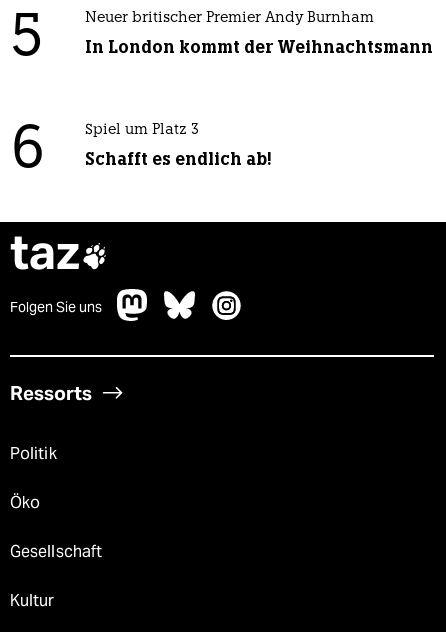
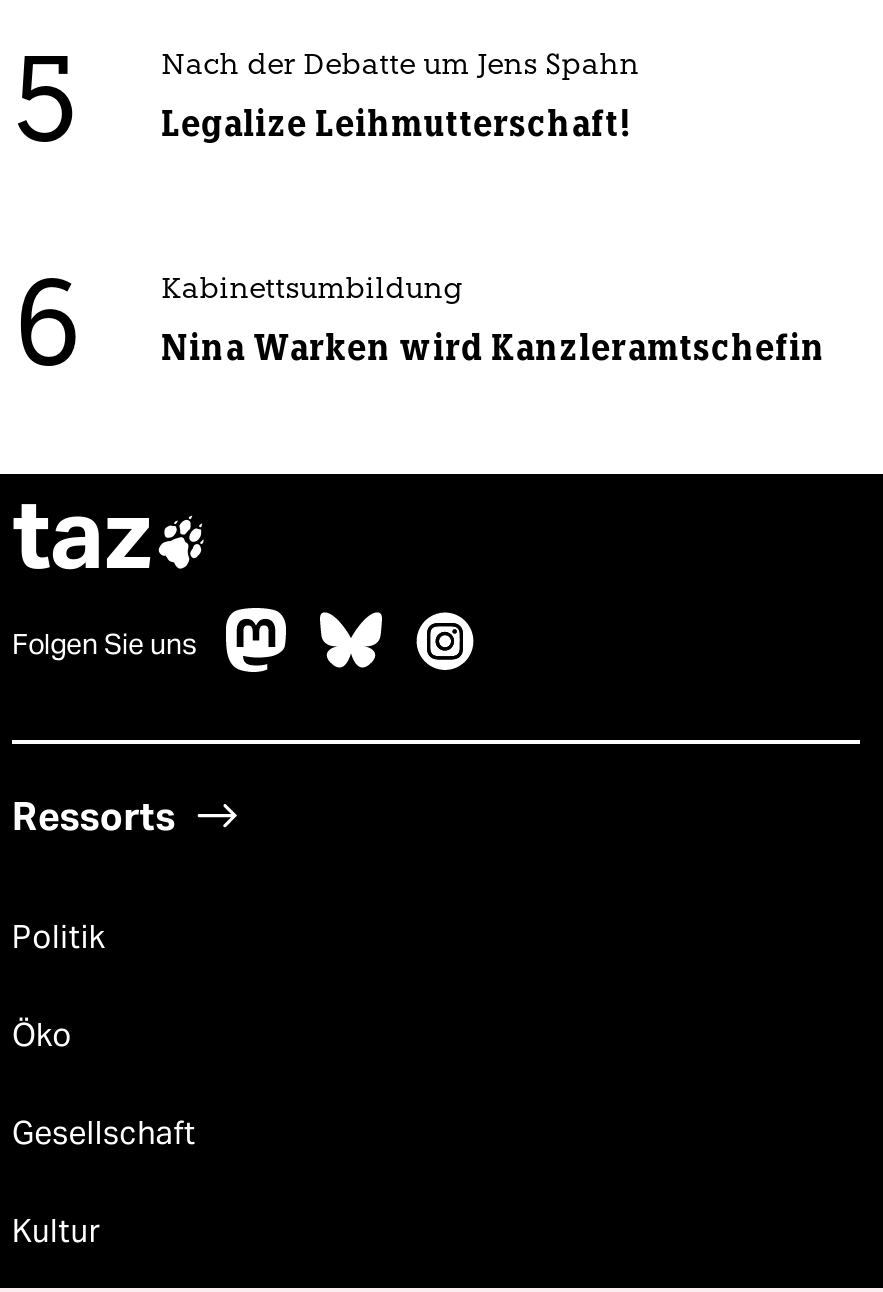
- Neuer britischer Premier Andy Burnham
+ Nach der Debatte um Jens Spahn

- In London kommt der Weihnachtsmann
+ Legalize Leihmutterschaft!

- Spiel um Platz 3
+ Kabinettsumbildung

- Schafft es endlich ab!
+ Nina Warken wird Kanzleramtschefin
